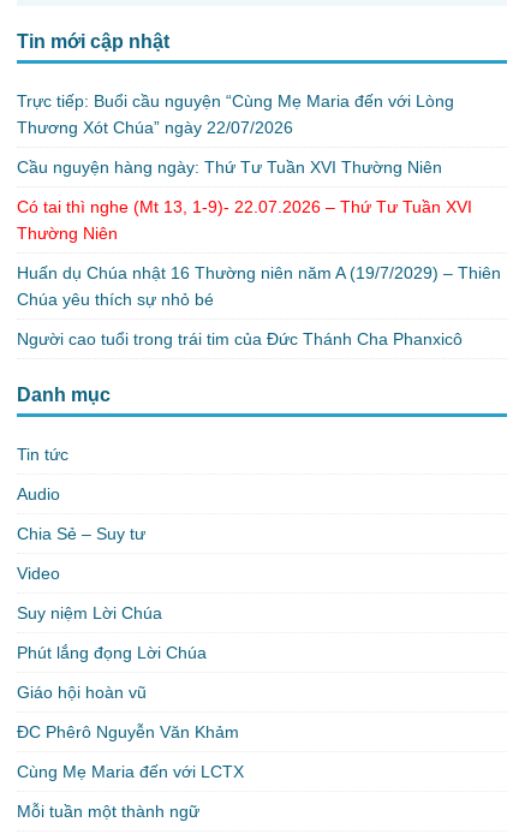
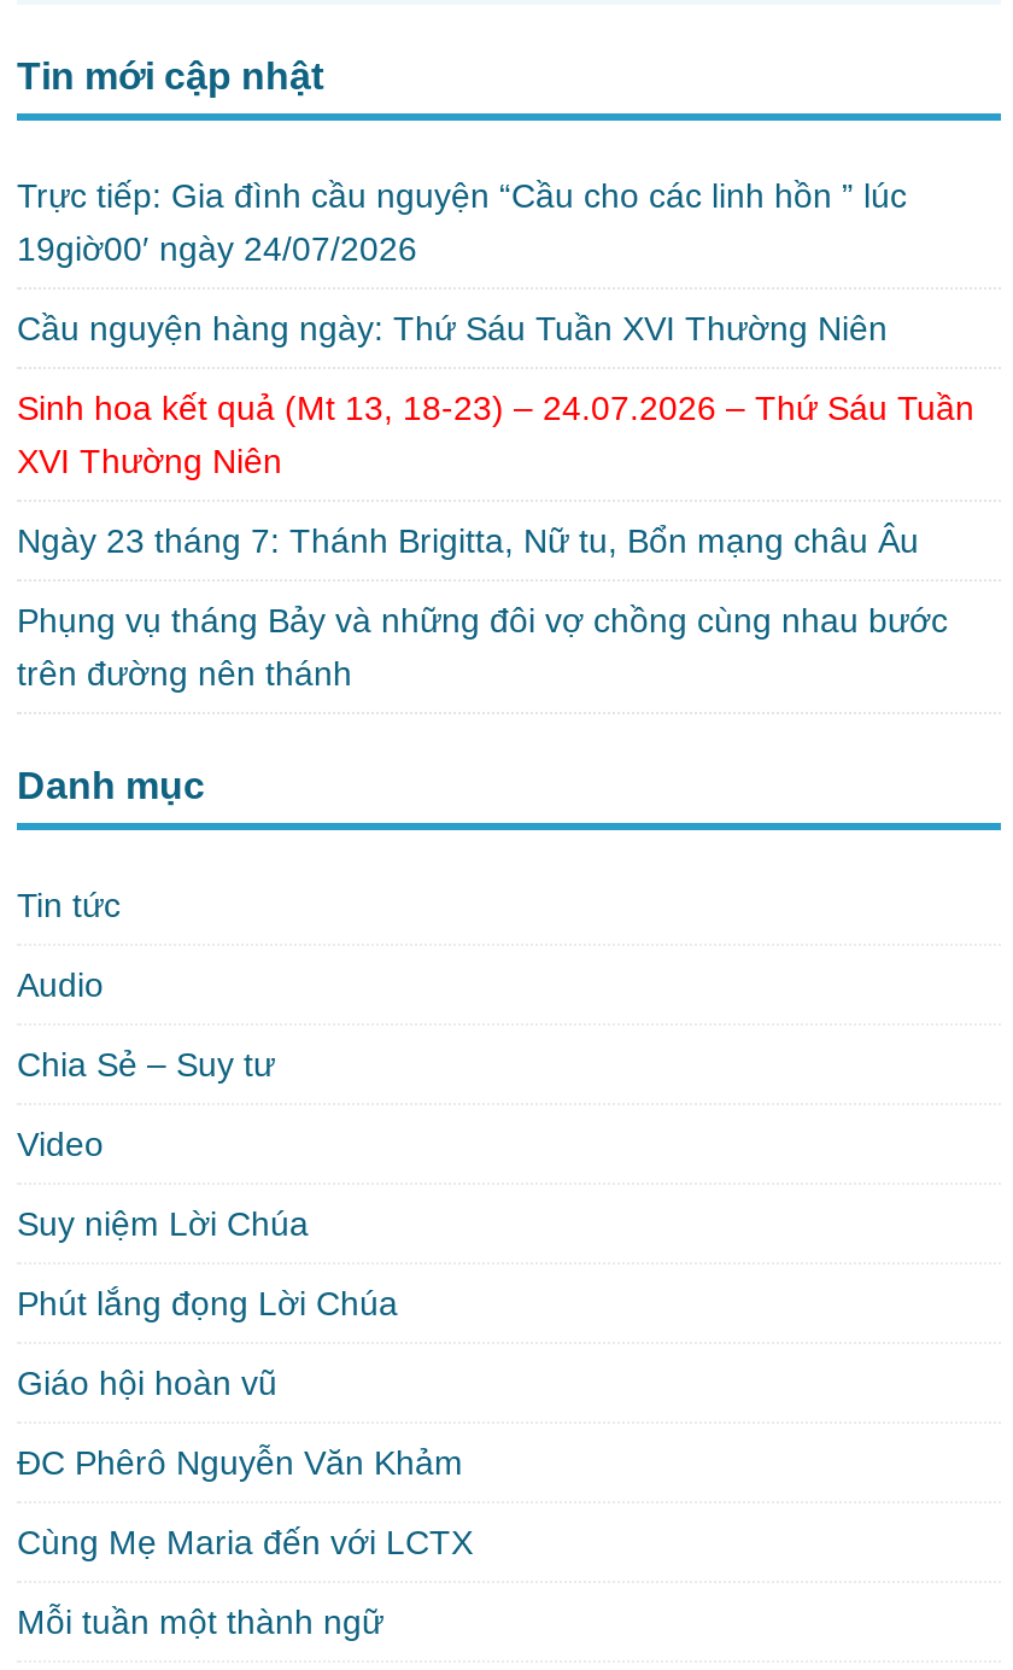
- Trực tiếp: Buổi cầu nguyện “Cùng Mẹ Maria đến với Lòng
- Thương Xót Chúa” ngày 22/07/2026
+ Trực tiếp: Gia đình cầu nguyện “Cầu cho các linh hồn ” lúc
+ 19giờ00′ ngày 24/07/2026

- Cầu nguyện hàng ngày: Thứ Tư Tuần XVI Thường Niên
+ Cầu nguyện hàng ngày: Thứ Sáu Tuần XVI Thường Niên

- Có tai thì nghe (Mt 13, 1-9)- 22.07.2026 – Thứ Tư Tuần XVI
- Thường Niên
+ Sinh hoa kết quả (Mt 13, 18-23) – 24.07.2026 – Thứ Sáu Tuần
+ XVI Thường Niên

- Huấn dụ Chúa nhật 16 Thường niên năm A (19/7/2029) – Thiên
- Chúa yêu thích sự nhỏ bé
+ Ngày 23 tháng 7: Thánh Brigitta, Nữ tu, Bổn mạng châu Âu

- Người cao tuổi trong trái tim của Đức Thánh Cha Phanxicô
+ Phụng vụ tháng Bảy và những đôi vợ chồng cùng nhau bước
+ trên đường nên thánh
